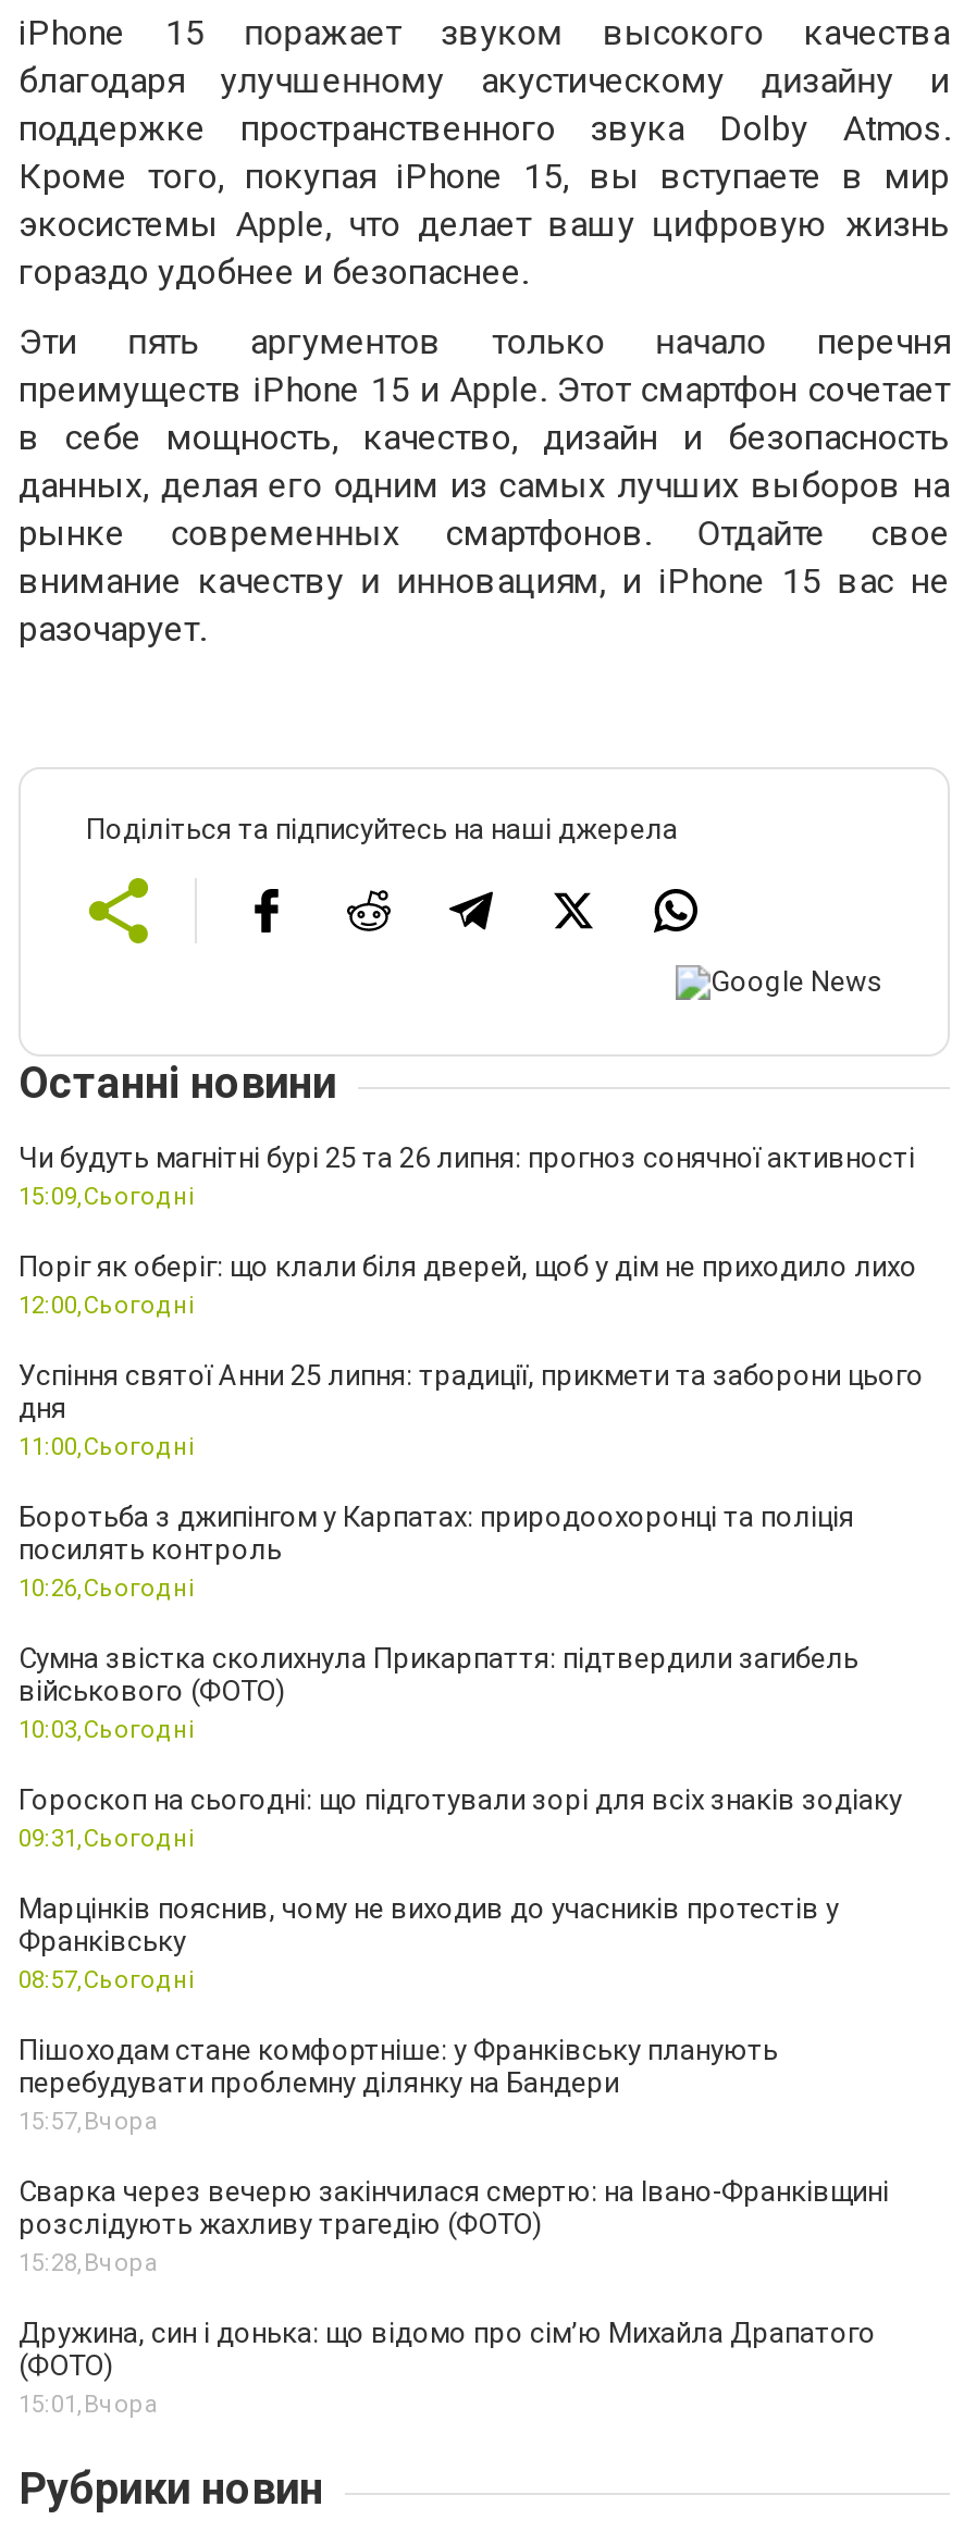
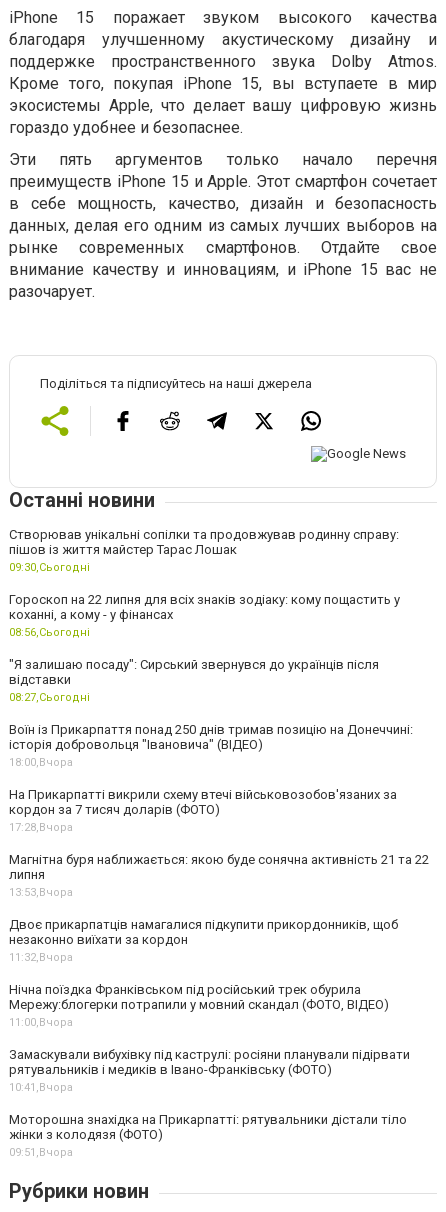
- Чи будуть магнітні бурі 25 та 26 липня: прогноз сонячної активності
- 15:09,Сьогодні
+ Створював унікальні сопілки та продовжував родинну справу:
+ пішов із життя майстер Тарас Лошак
+ 09:30,Сьогодні

- Поріг як оберіг: що клали біля дверей, щоб у дім не приходило лихо
- 12:00,Сьогодні
+ Гороскоп на 22 липня для всіх знаків зодіаку: кому пощастить у
+ коханні, а кому - у фінансах
+ 08:56,Сьогодні

- Успіння святої Анни 25 липня: традиції, прикмети та заборони цього
- дня
- 11:00,Сьогодні
+ "Я залишаю посаду": Сирський звернувся до українців після
+ відставки
+ 08:27,Сьогодні

- Боротьба з джипінгом у Карпатах: природоохоронці та поліція
- посилять контроль
- 10:26,Сьогодні
+ Воїн із Прикарпаття понад 250 днів тримав позицію на Донеччині:
+ історія добровольця "Івановича" (ВІДЕО)
+ 18:00,Вчора

- Сумна звістка сколихнула Прикарпаття: підтвердили загибель
- військового (ФОТО)
- 10:03,Сьогодні
+ На Прикарпатті викрили схему втечі військовозобов'язаних за
+ кордон за 7 тисяч доларів (ФОТО)
+ 17:28,Вчора

- Гороскоп на сьогодні: що підготували зорі для всіх знаків зодіаку
- 09:31, Сьогодні
+ Магнітна буря наближається: якою буде сонячна активність 21 та 22
+ липня
+ 13:53,Вчора

- Марцінків пояснив, чому не виходив до учасників протестів у
- Франківську
- 08:57,Сьогодні
+ Двоє прикарпатців намагалися підкупити прикордонників, щоб
+ незаконно виїхати за кордон
+ 11:32,Вчора

- Пішоходам стане комфортніше: у Франківську планують
- перебудувати проблемну ділянку на Бандери
- 15:57, Вчора
+ Нічна поїздка Франківськом під російський трек обурила
+ Мережу:блогерки потрапили у мовний скандал (ФОТО, ВІДЕО)
+ 11:00, Вчора

- Сварка через вечерю закінчилася смертю: на Івано-Франківщині
- розслідують жахливу трагедію (ФОТО)
- 15:28, Вчора
+ Замаскували вибухівку під каструлі: росіяни планували підірвати
+ рятувальників і медиків в Івано-Франківську (ФОТО)
+ 10:41, Вчора

- Дружина, син і донька: що відомо про сім’ю Михайла Драпатого
- (ФОТО)
- 15:01, Вчора
+ Моторошна знахідка на Прикарпатті: рятувальники дістали тіло
+ жінки з колодязя (ФОТО)
+ 09:51, Вчора
